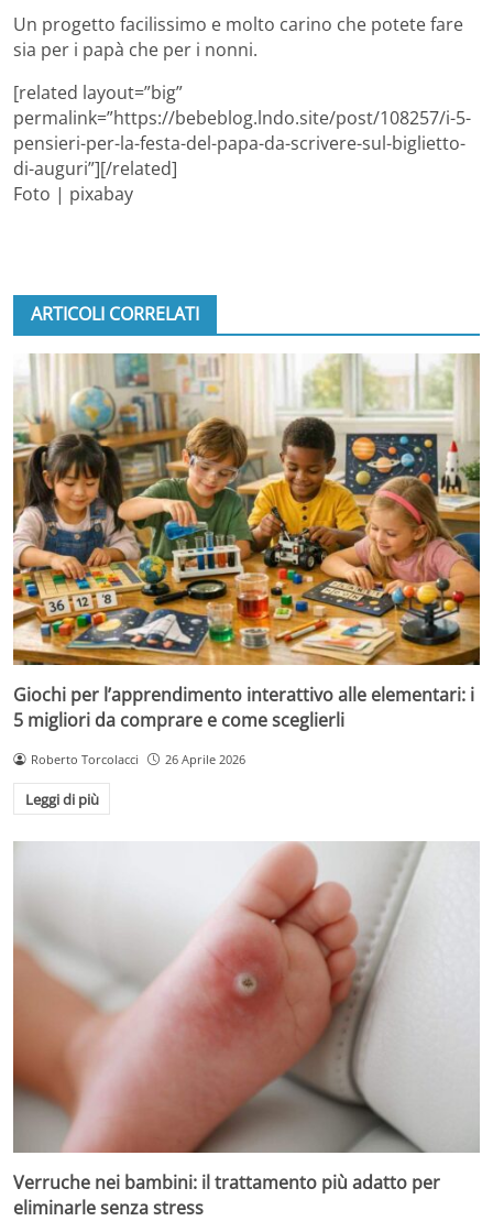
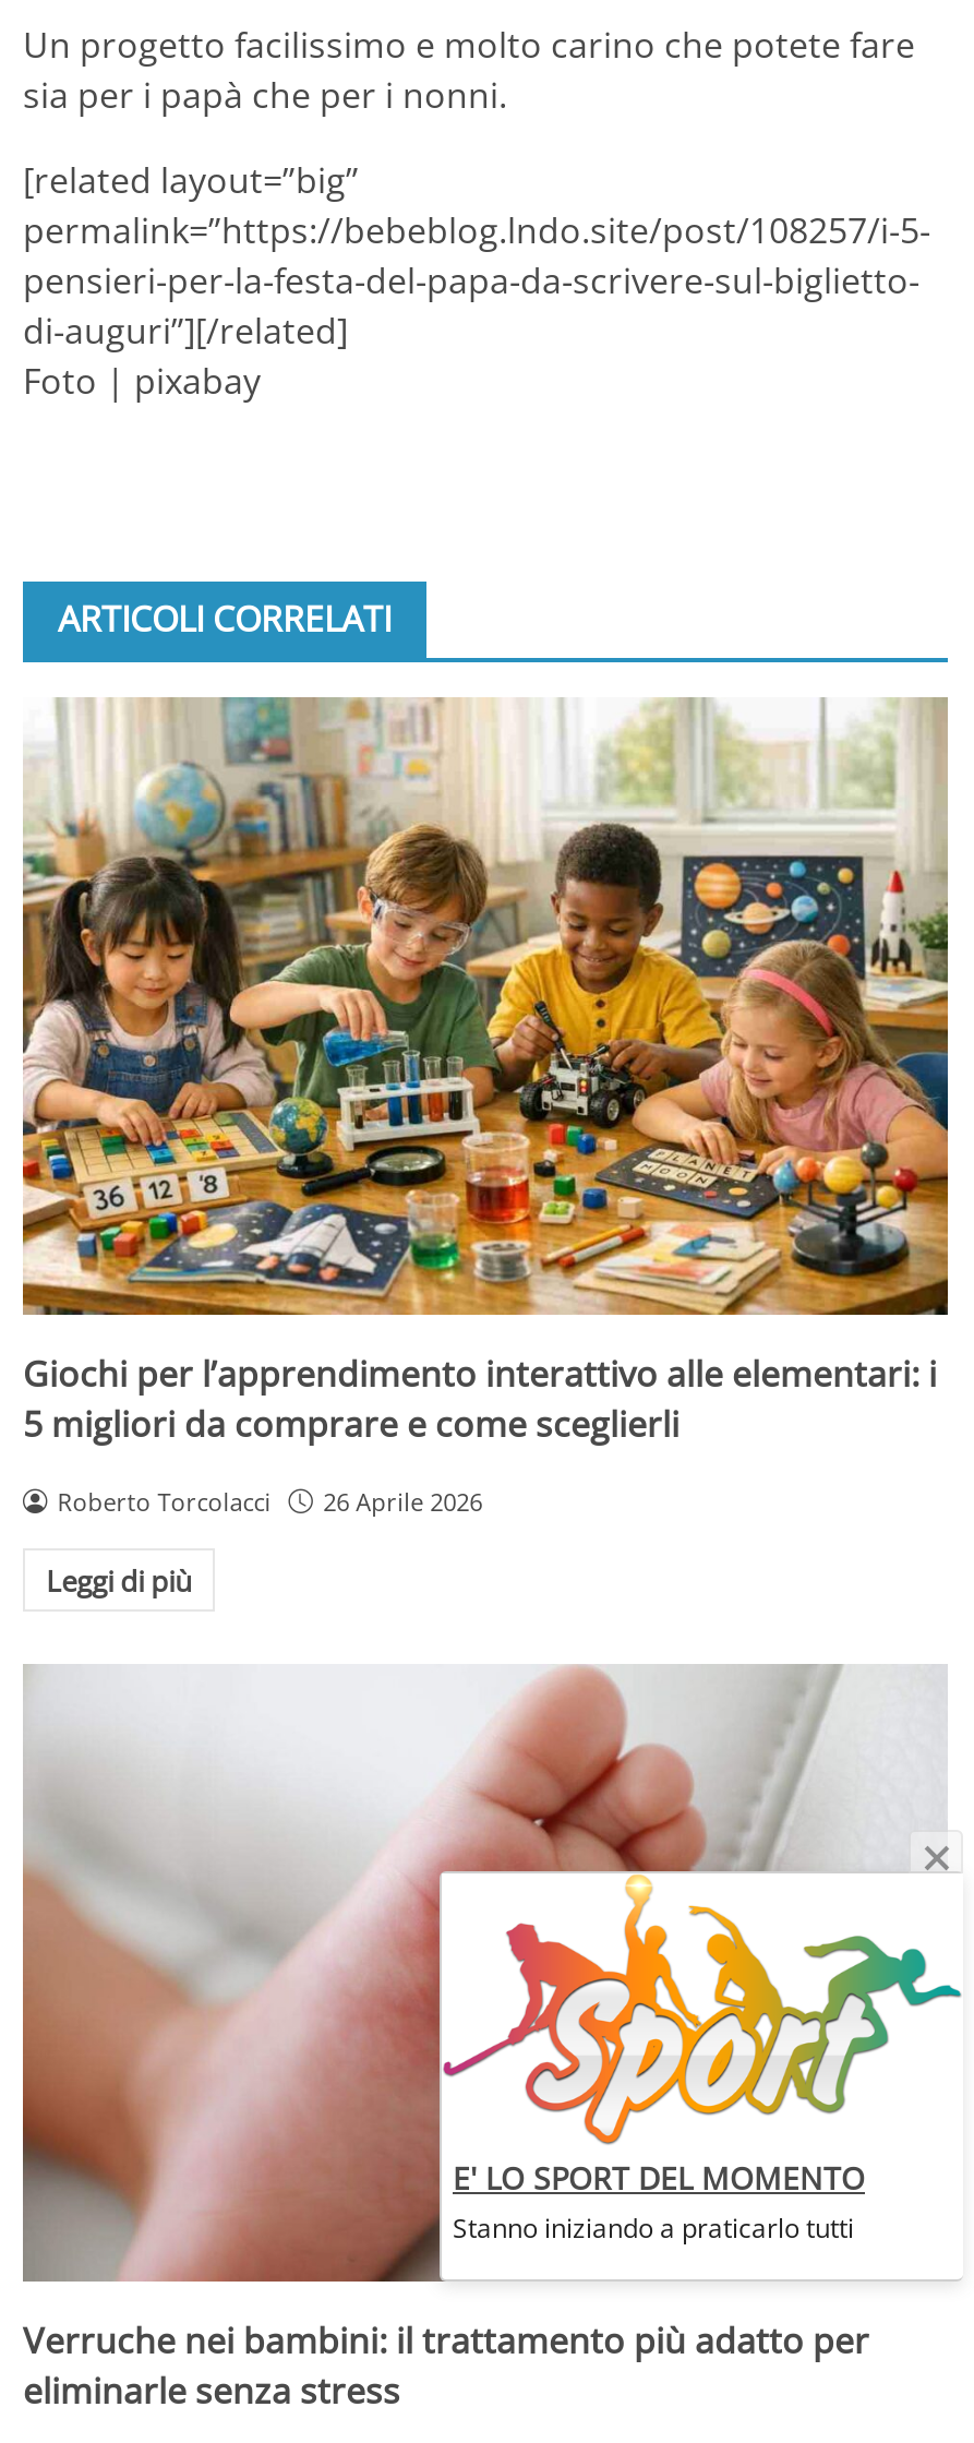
+ E' LO SPORT DEL MOMENTO
+ Stanno iniziando a praticarlo tutti

- [image]
+ [image]
